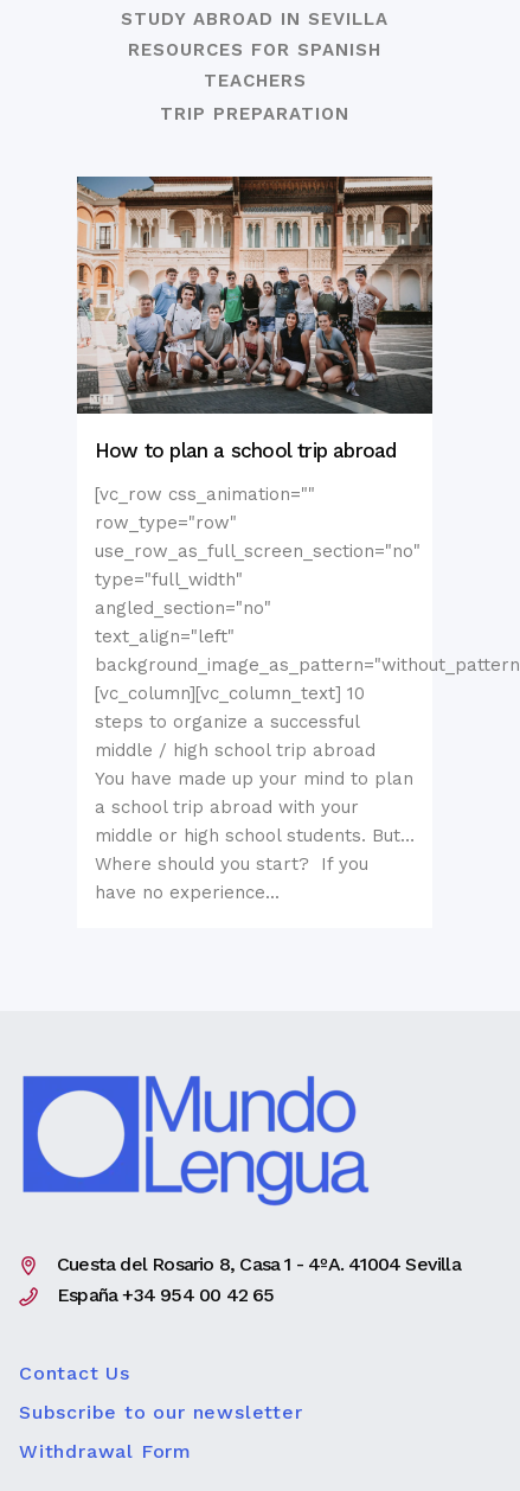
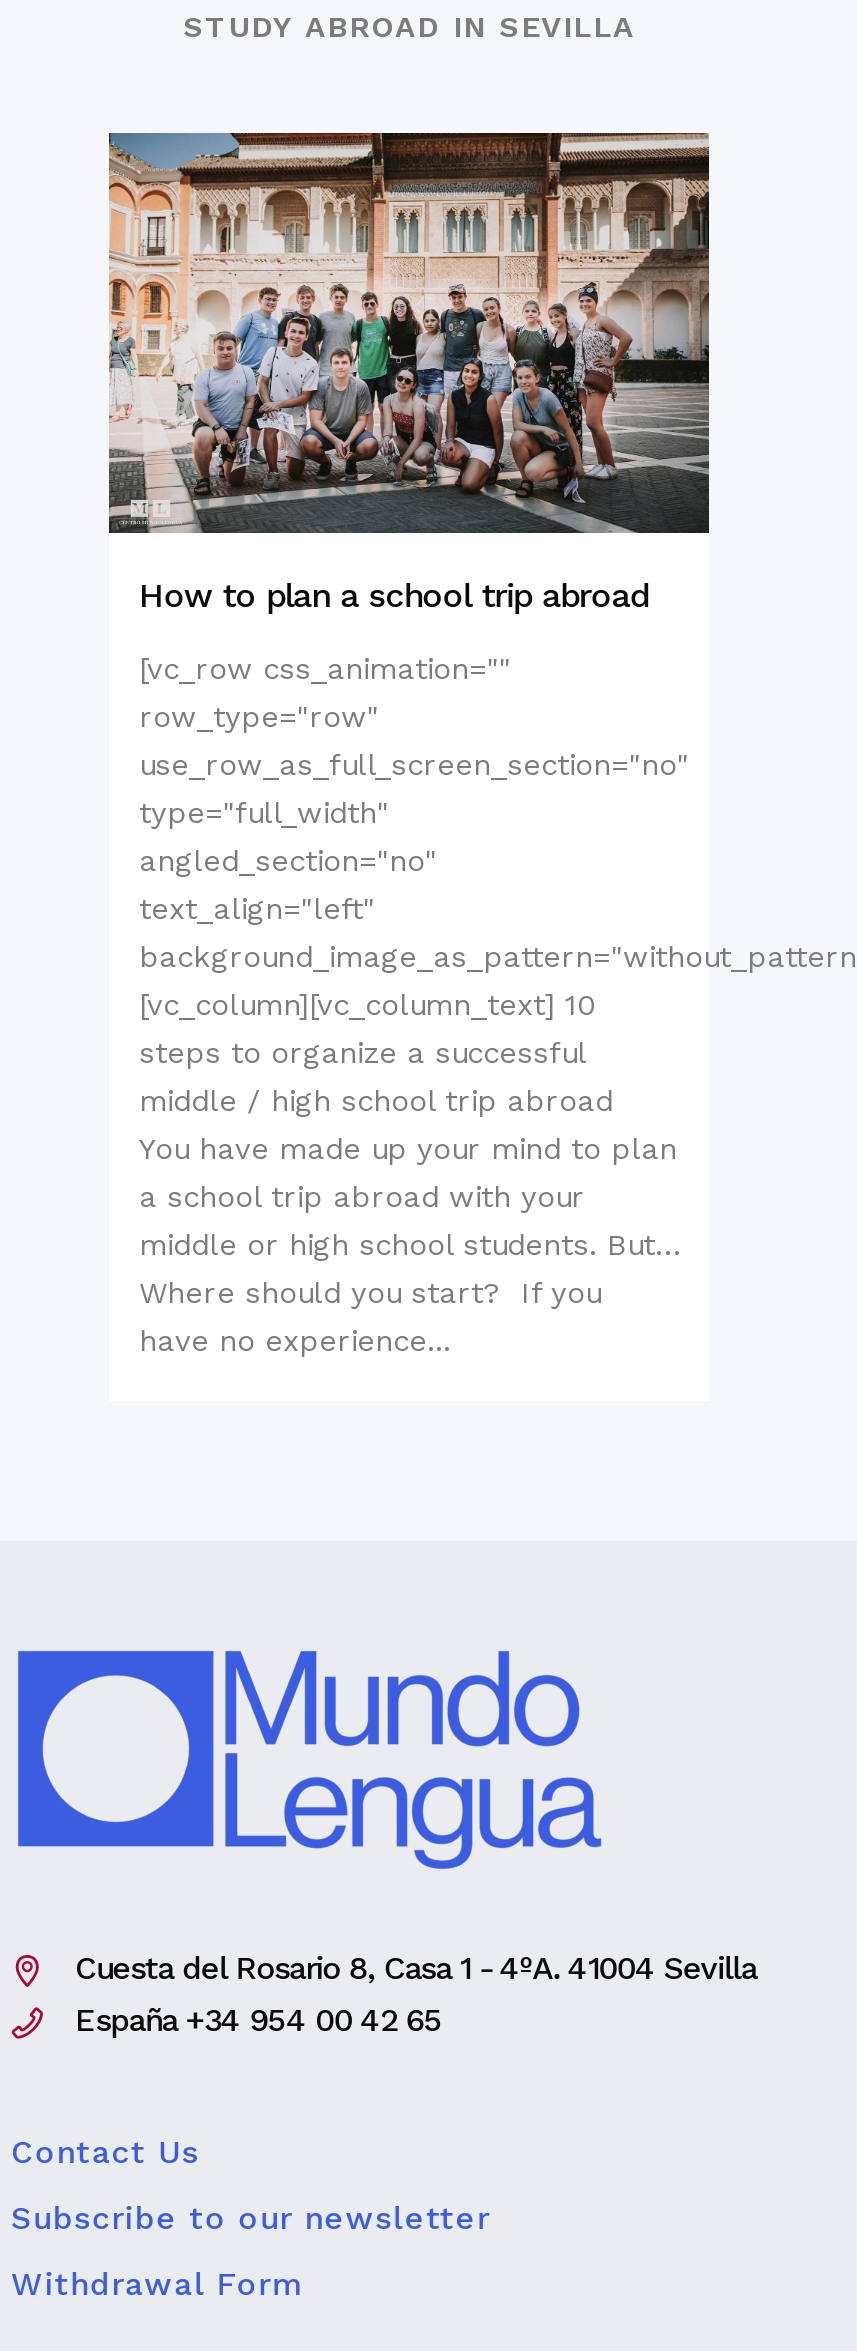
- RESOURCES FOR SPANISH
- TEACHERS
- TRIP PREPARATION
